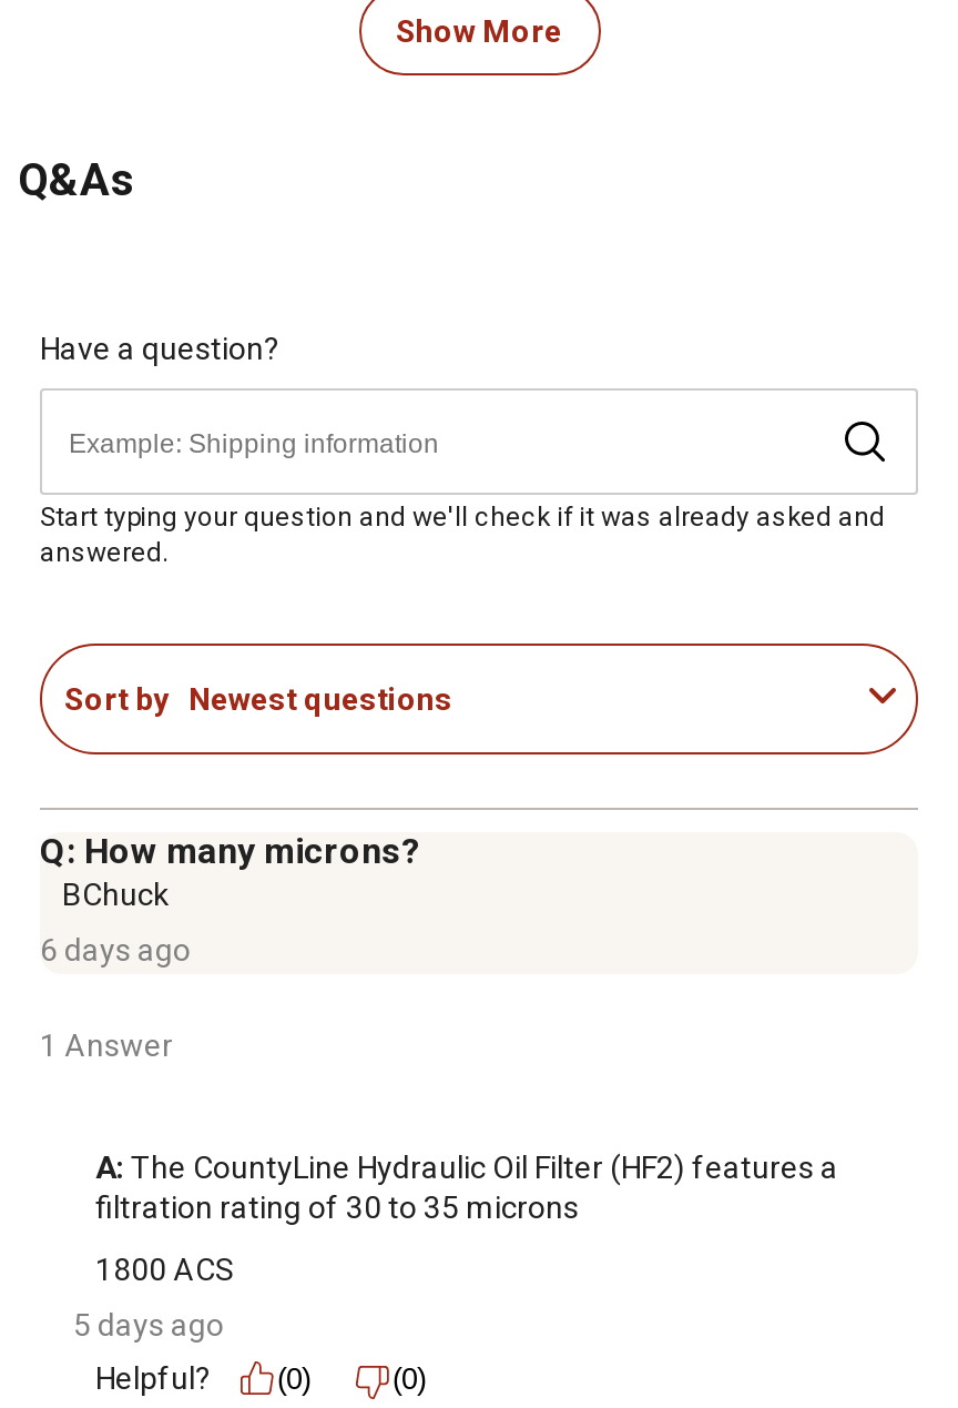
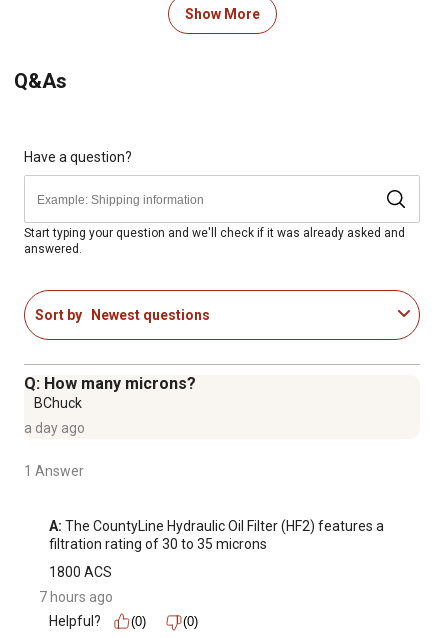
- 6 days ago
+ a day ago

- 5 days ago
+ 7 hours ago
